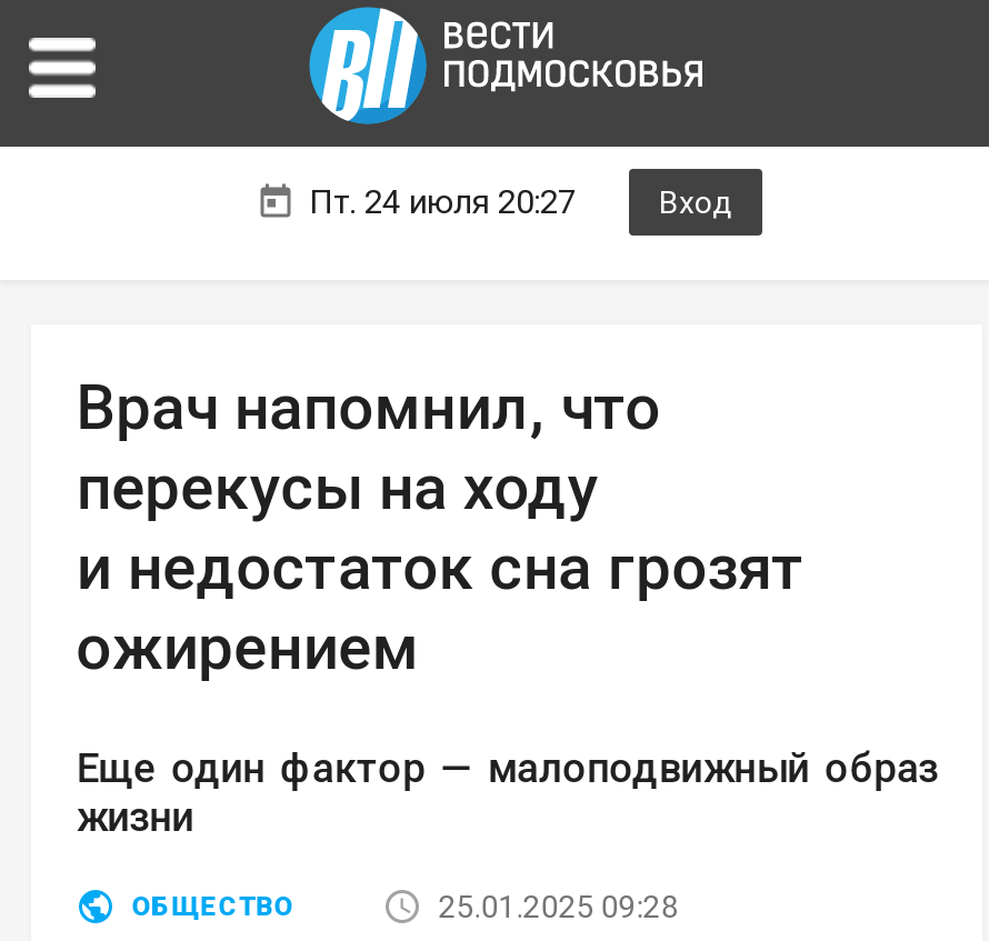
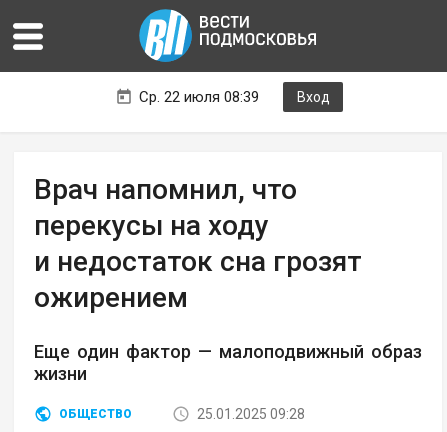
- Пт. 24 июля 20:27
+ Ср. 22 июля 08:39
